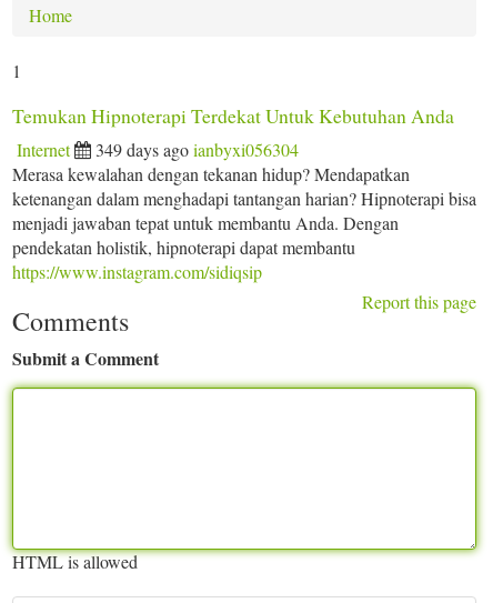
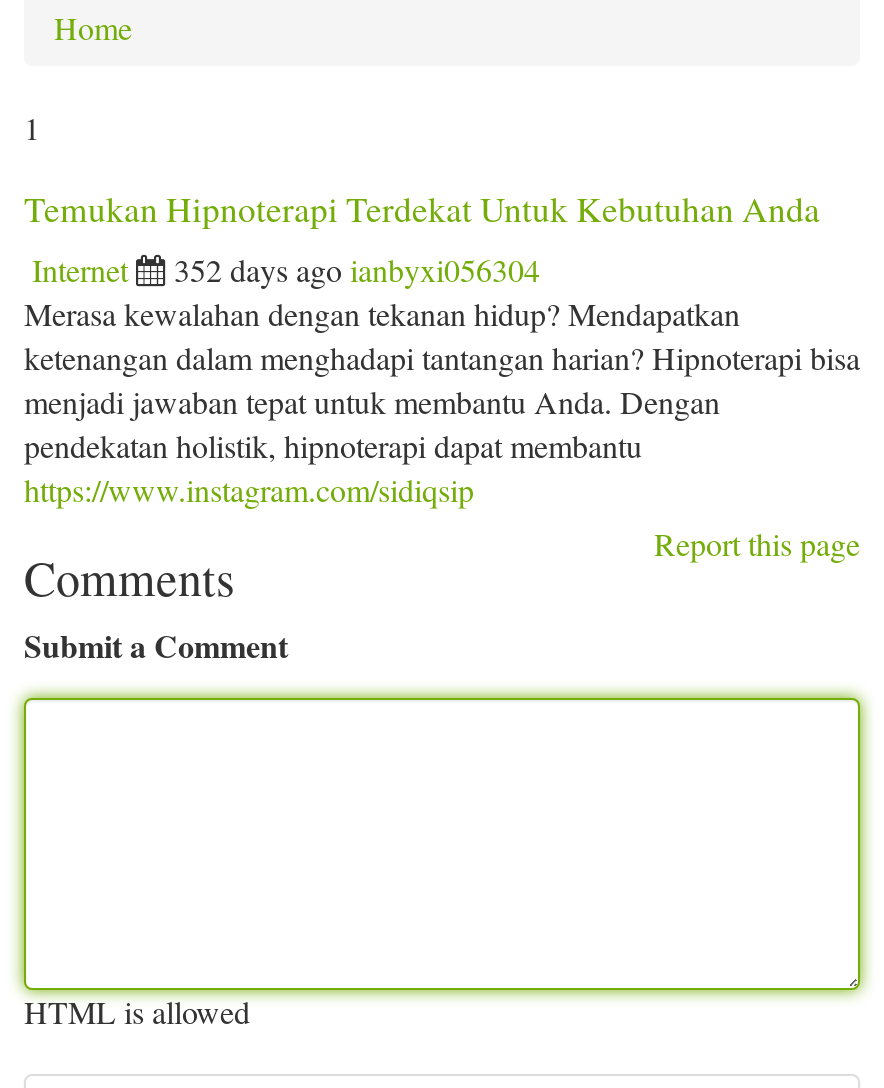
- 349 days ago ianbyxi056304
+ 352 days ago ianbyxi056304
